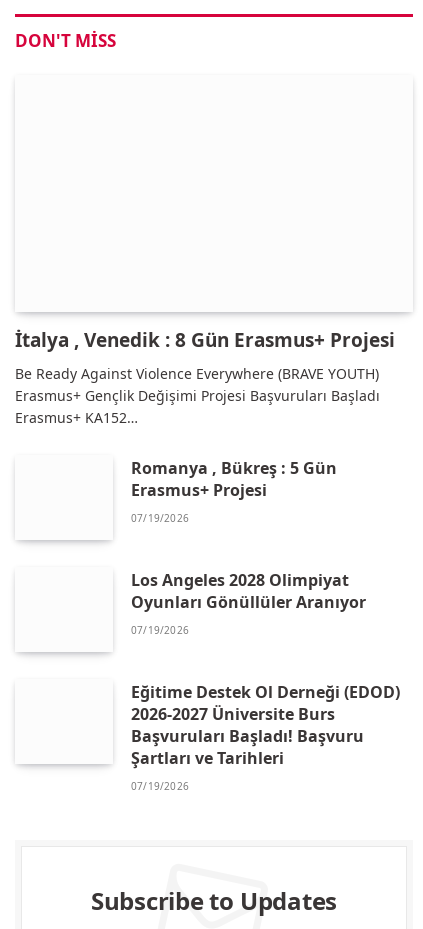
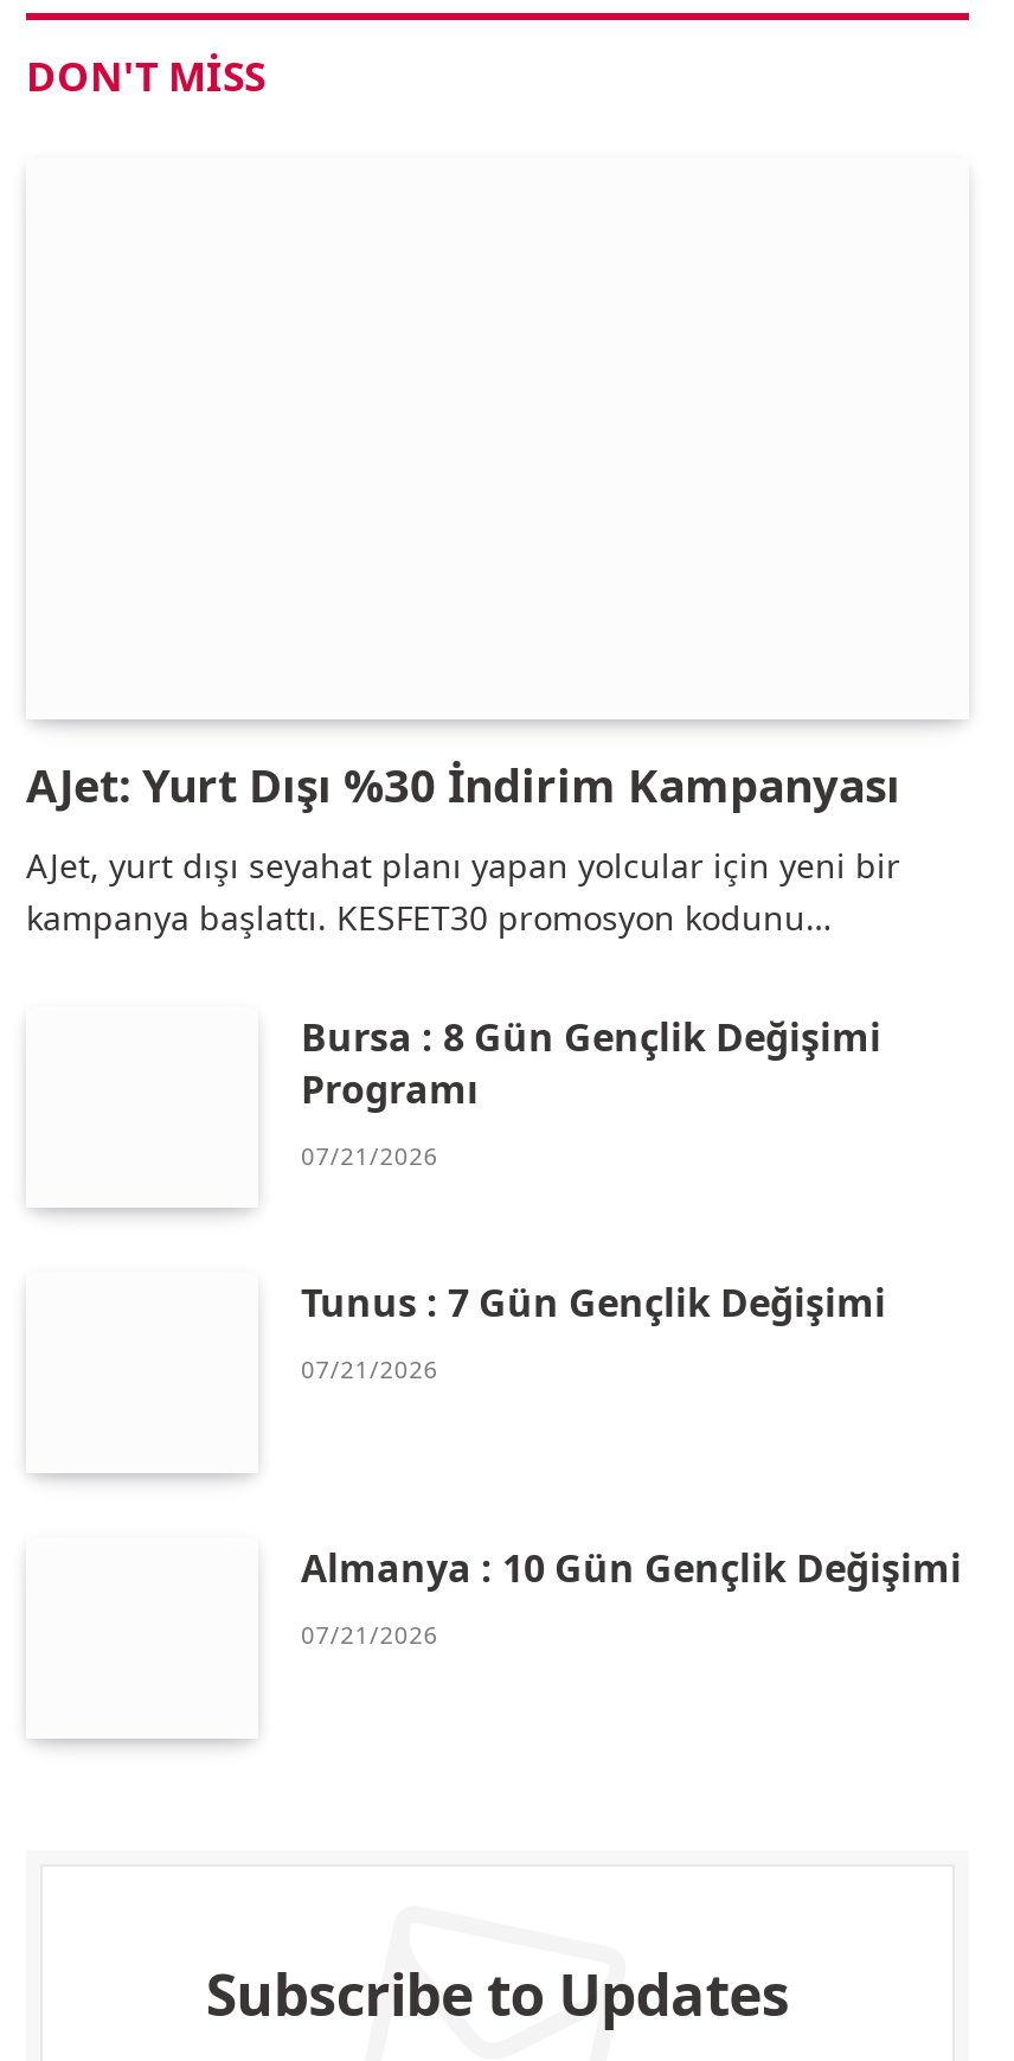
- İtalya , Venedik : 8 Gün Erasmus+ Projesi
- Be Ready Against Violence Everywhere (BRAVE YOUTH)
- Erasmus+ Gençlik Değişimi Projesi Başvuruları Başladı
- Erasmus+ KA152…
+ AJet: Yurt Dışı %30 İndirim Kampanyası
+ AJet, yurt dışı seyahat planı yapan yolcular için yeni bir
+ kampanya başlattı. KESFET30 promosyon kodunu…

- Romanya , Bükreş : 5 Gün
- Erasmus+ Projesi
+ Bursa : 8 Gün Gençlik Değişimi
+ Programı

- 07/19/2026
+ 07/21/2026

- Los Angeles 2028 Olimpiyat
- Oyunları Gönüllüler Aranıyor
+ Tunus : 7 Gün Gençlik Değişimi

- 07/19/2026
+ 07/21/2026

- Eğitime Destek Ol Derneği (EDOD)
- 2026-2027 Üniversite Burs
- Başvuruları Başladı! Başvuru
- Şartları ve Tarihleri
+ Almanya : 10 Gün Gençlik Değişimi

- 07/19/2026
+ 07/21/2026
